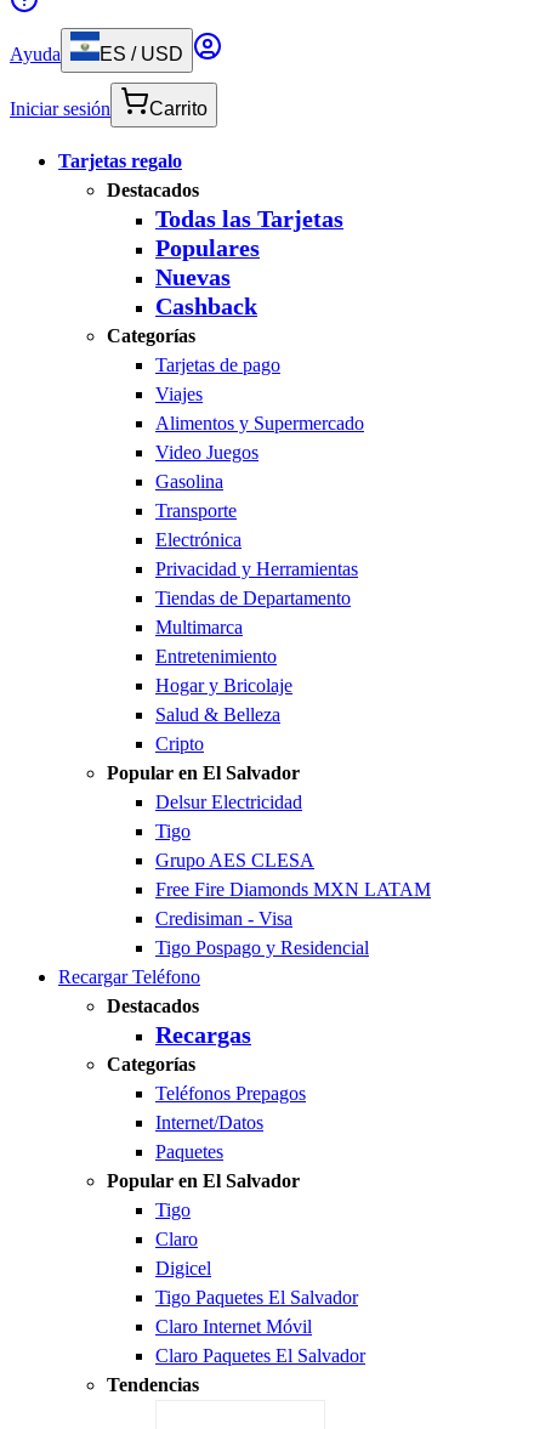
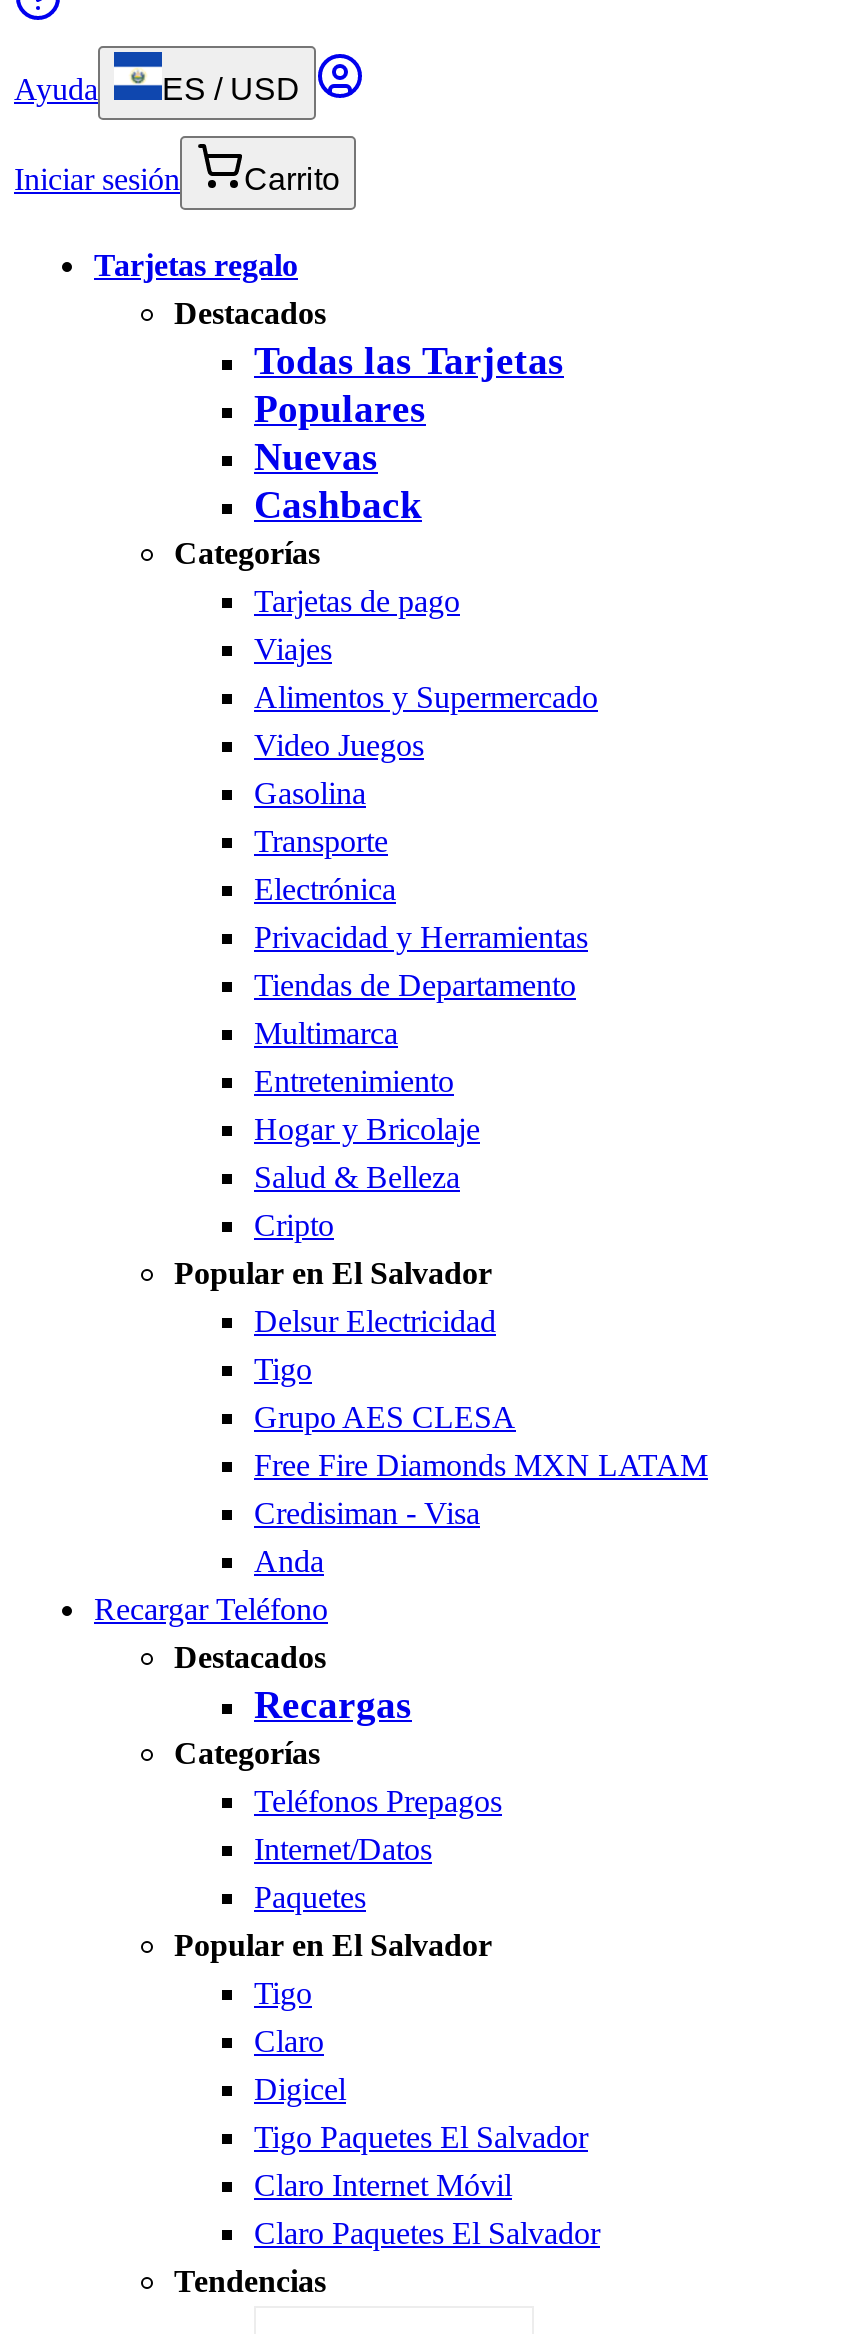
- Tigo Pospago y Residencial
+ Anda
